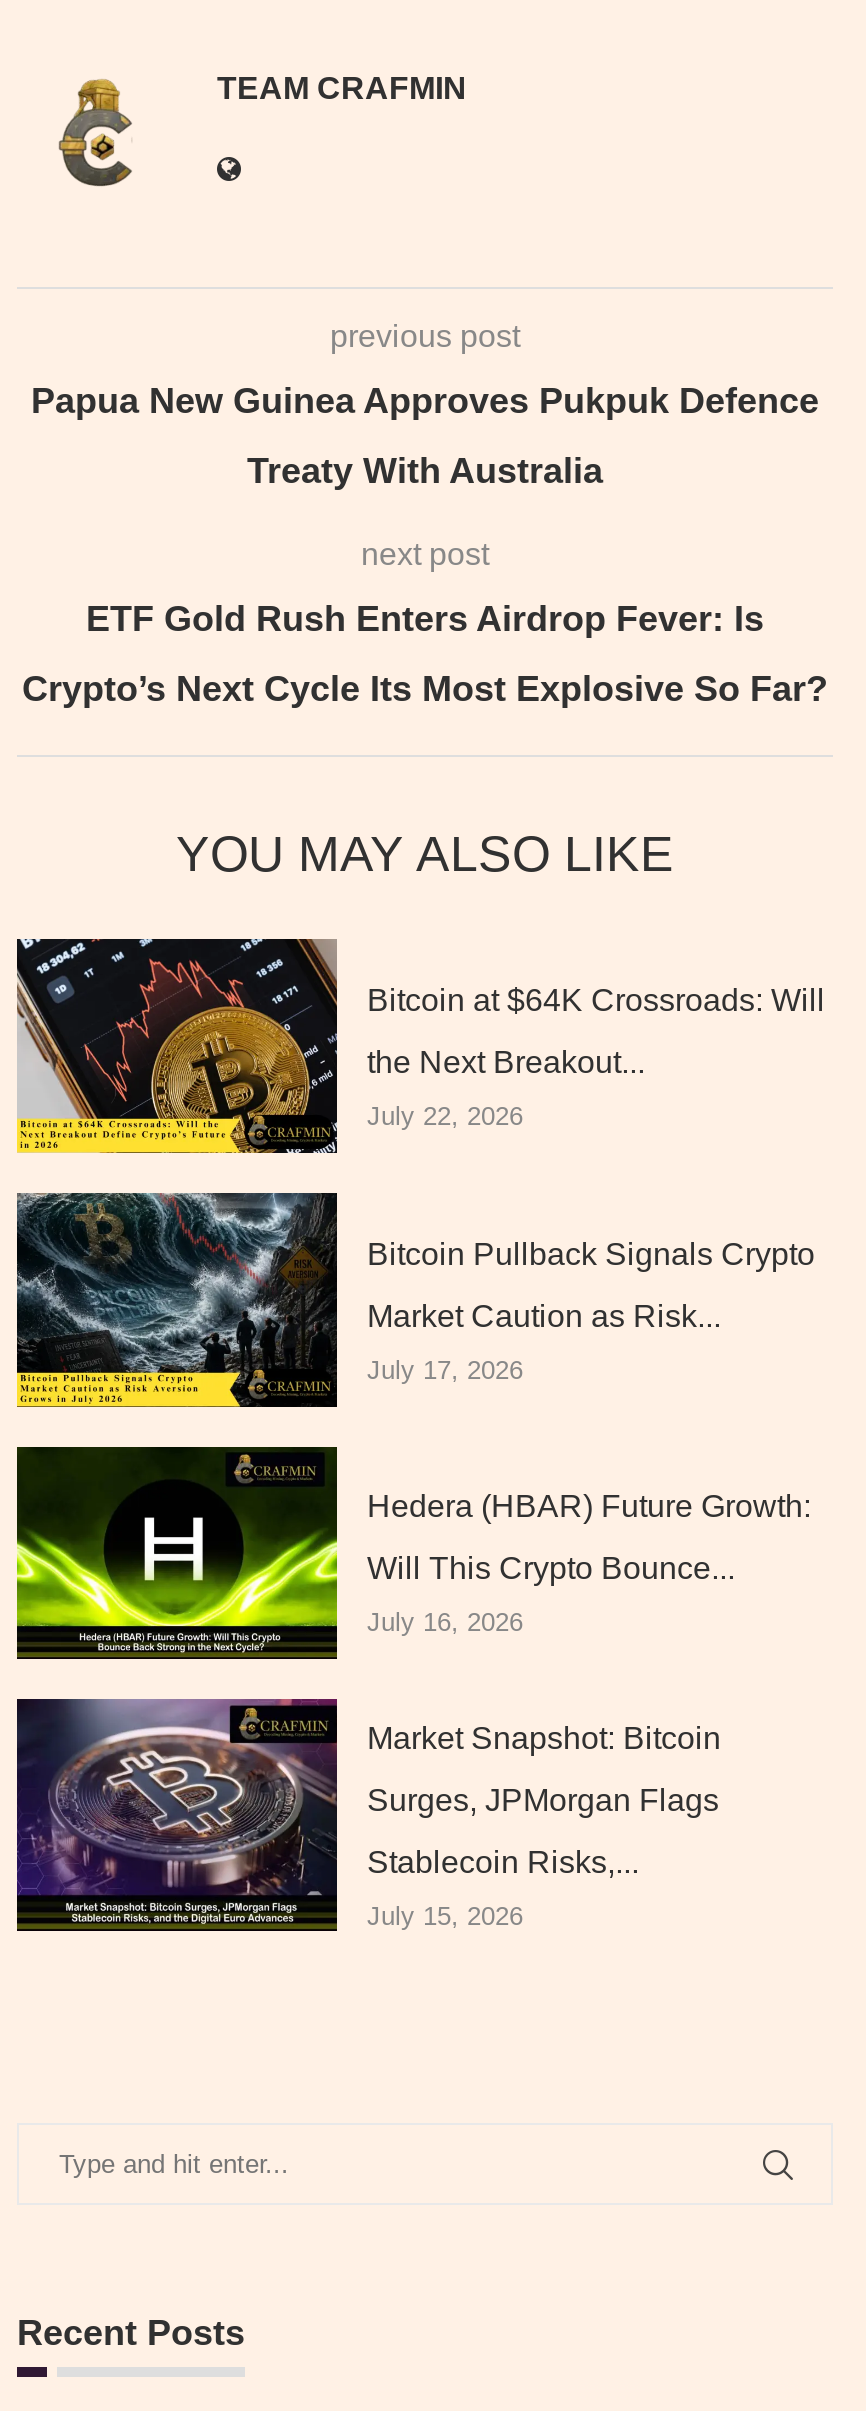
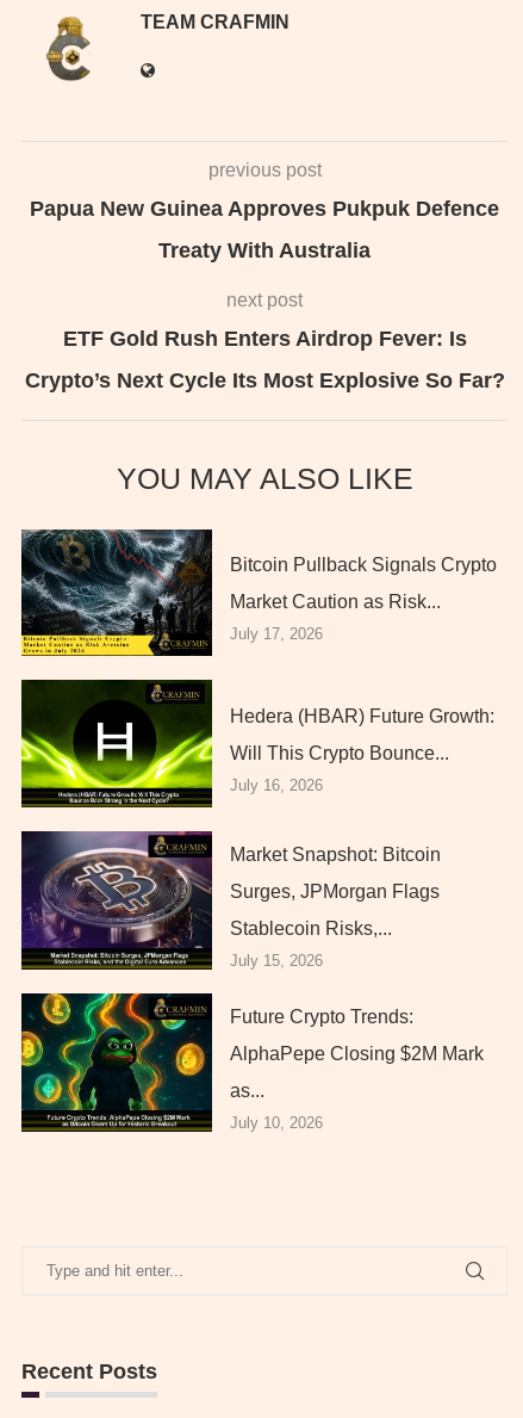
- [image]
- Bitcoin at $64K Crossroads: Will
- the Next Breakout...
- July 22, 2026

moved up: [image] | Bitcoin Pullback Signals Crypto | Market Caution as Risk... | ... | Stablecoin Risks,... | July 15, 2026

+ [image]
+ Future Crypto Trends:
+ AlphaPepe Closing $2M Mark
+ as...
+ July 10, 2026
